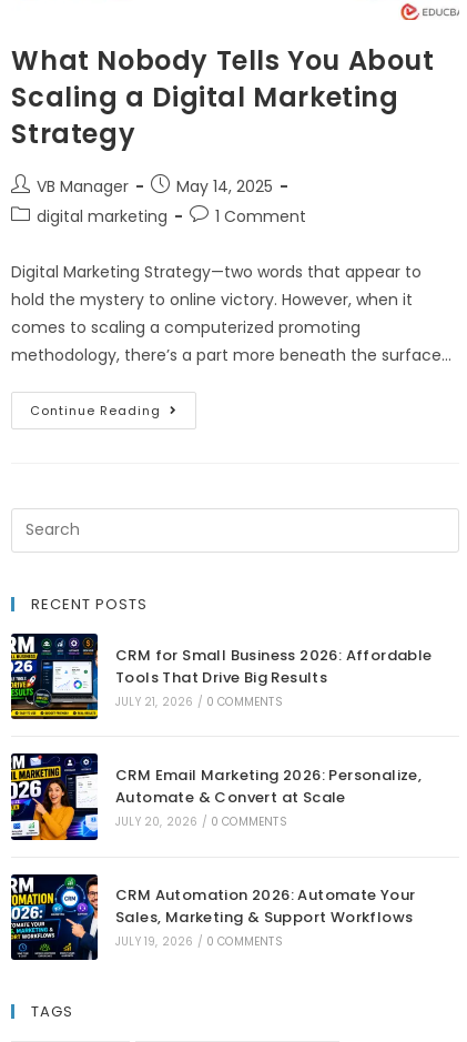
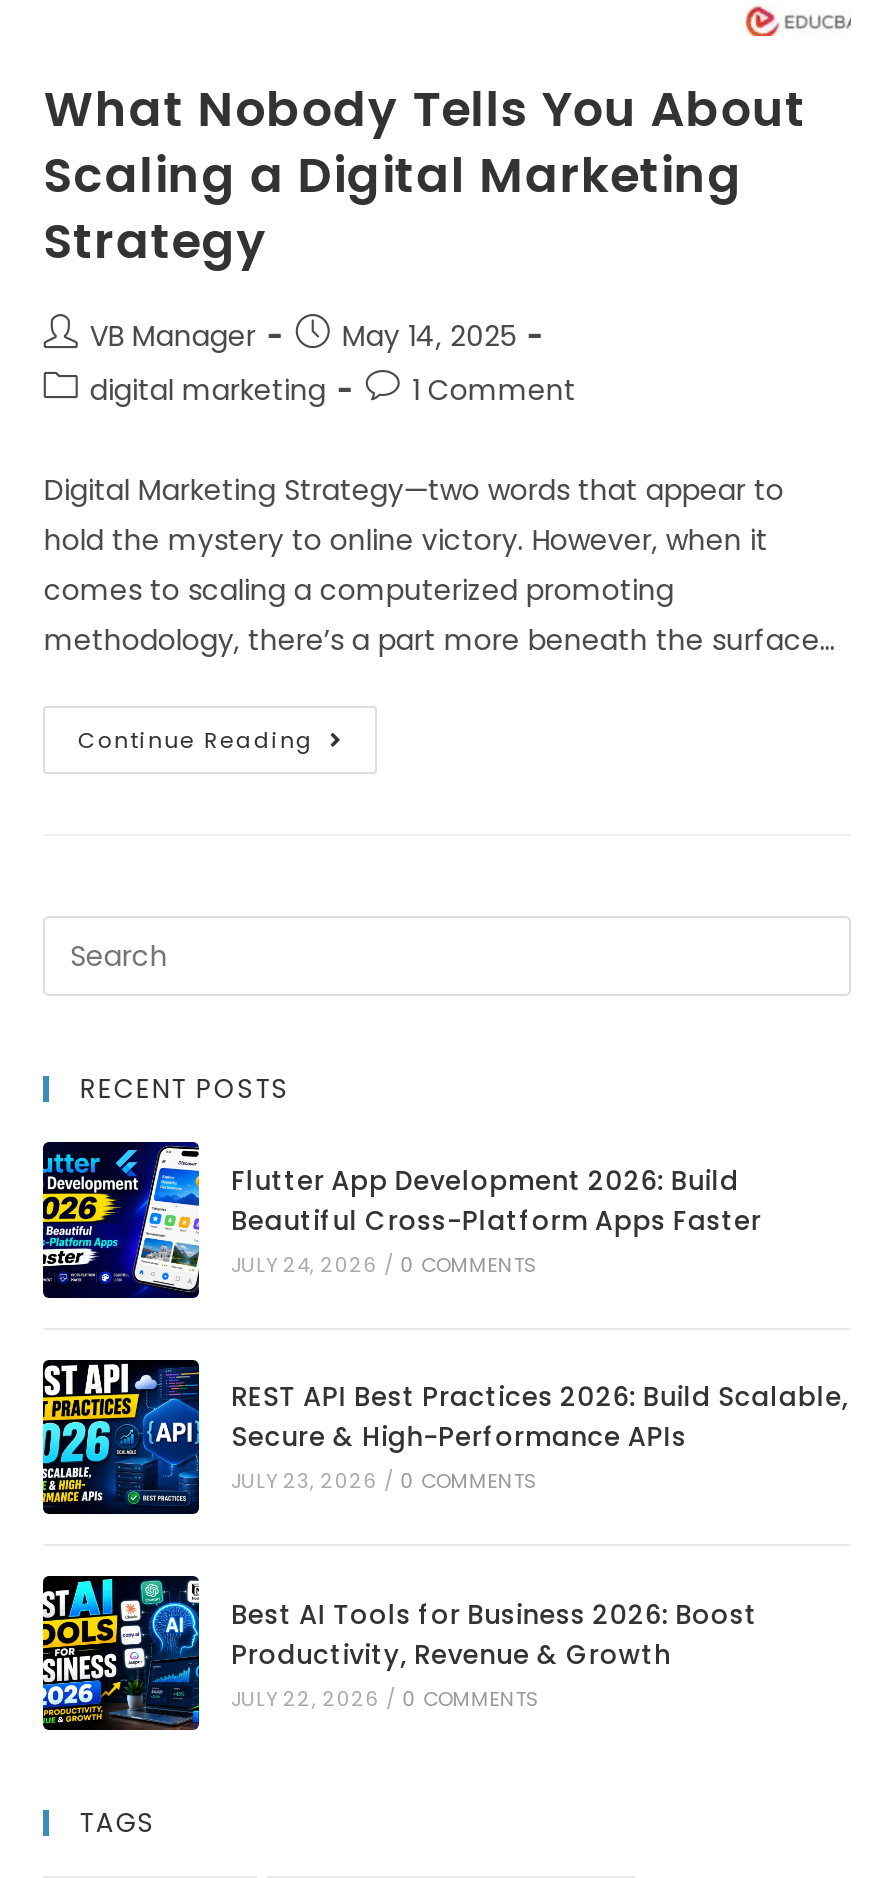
- [image]
- CRM for Small Business 2026: Affordable
- Tools That Drive Big Results
- JULY 21, 2026 / 0 COMMENTS
+ [image]
+ Flutter App Development 2026: Build
+ Beautiful Cross-Platform Apps Faster
+ JULY 24, 2026 / 0 COMMENTS

- [image]
- CRM Email Marketing 2026: Personalize,
- Automate & Convert at Scale
- JULY 20, 2026 / 0 COMMENTS
+ [image]
+ REST API Best Practices 2026: Build Scalable,
+ Secure & High-Performance APIs
+ JULY 23, 2026 / 0 COMMENTS

- [image]
- CRM Automation 2026: Automate Your
- Sales, Marketing & Support Workflows
- JULY 19, 2026 / 0 COMMENTS
+ [image]
+ Best AI Tools for Business 2026: Boost
+ Productivity, Revenue & Growth
+ JULY 22, 2026 / 0 COMMENTS
